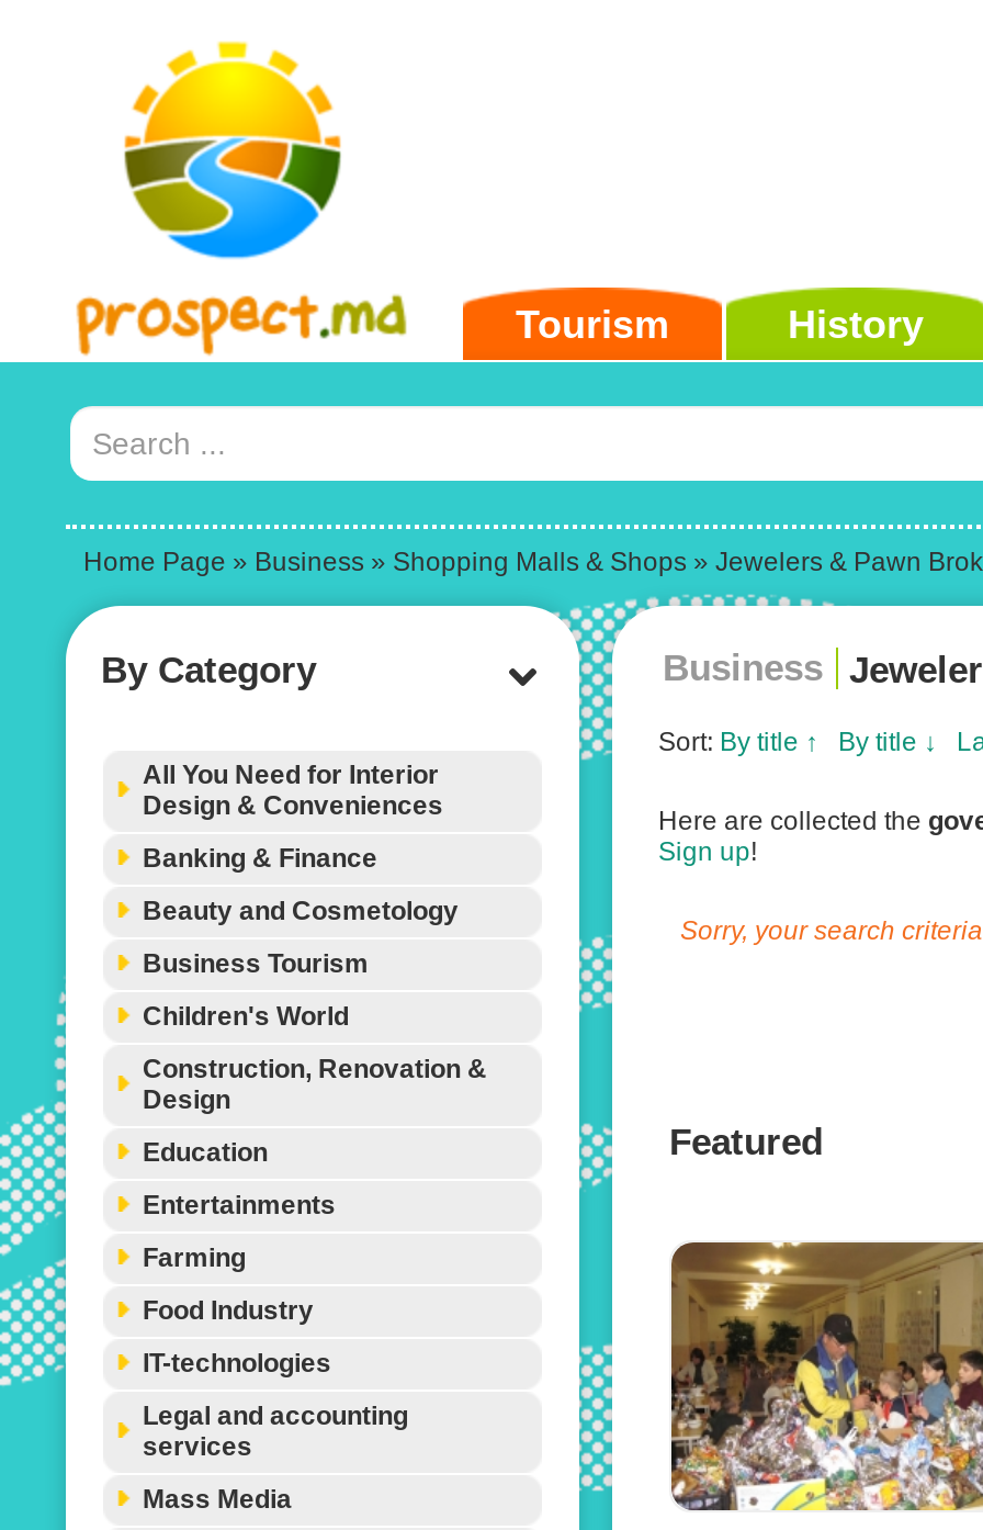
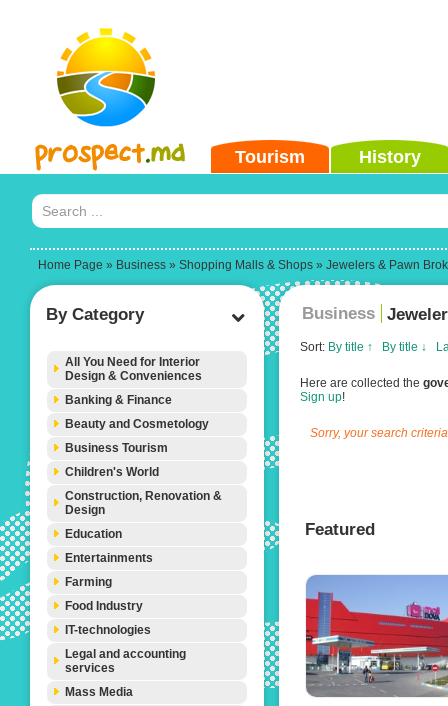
- [image]
+ [image]
